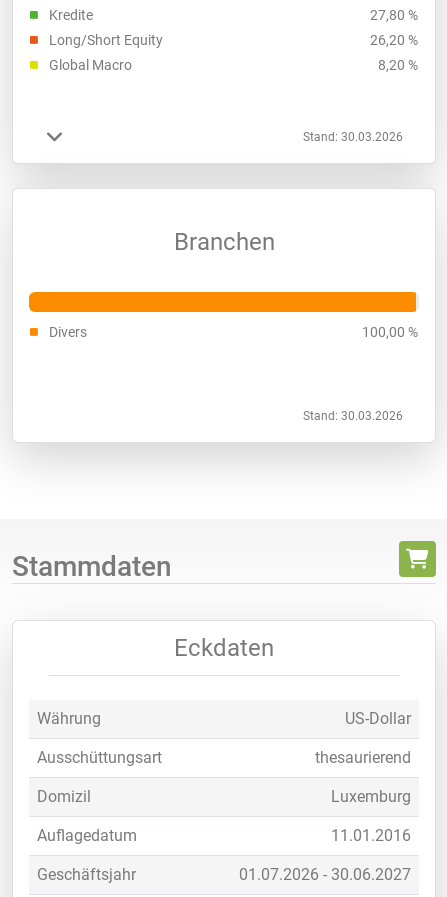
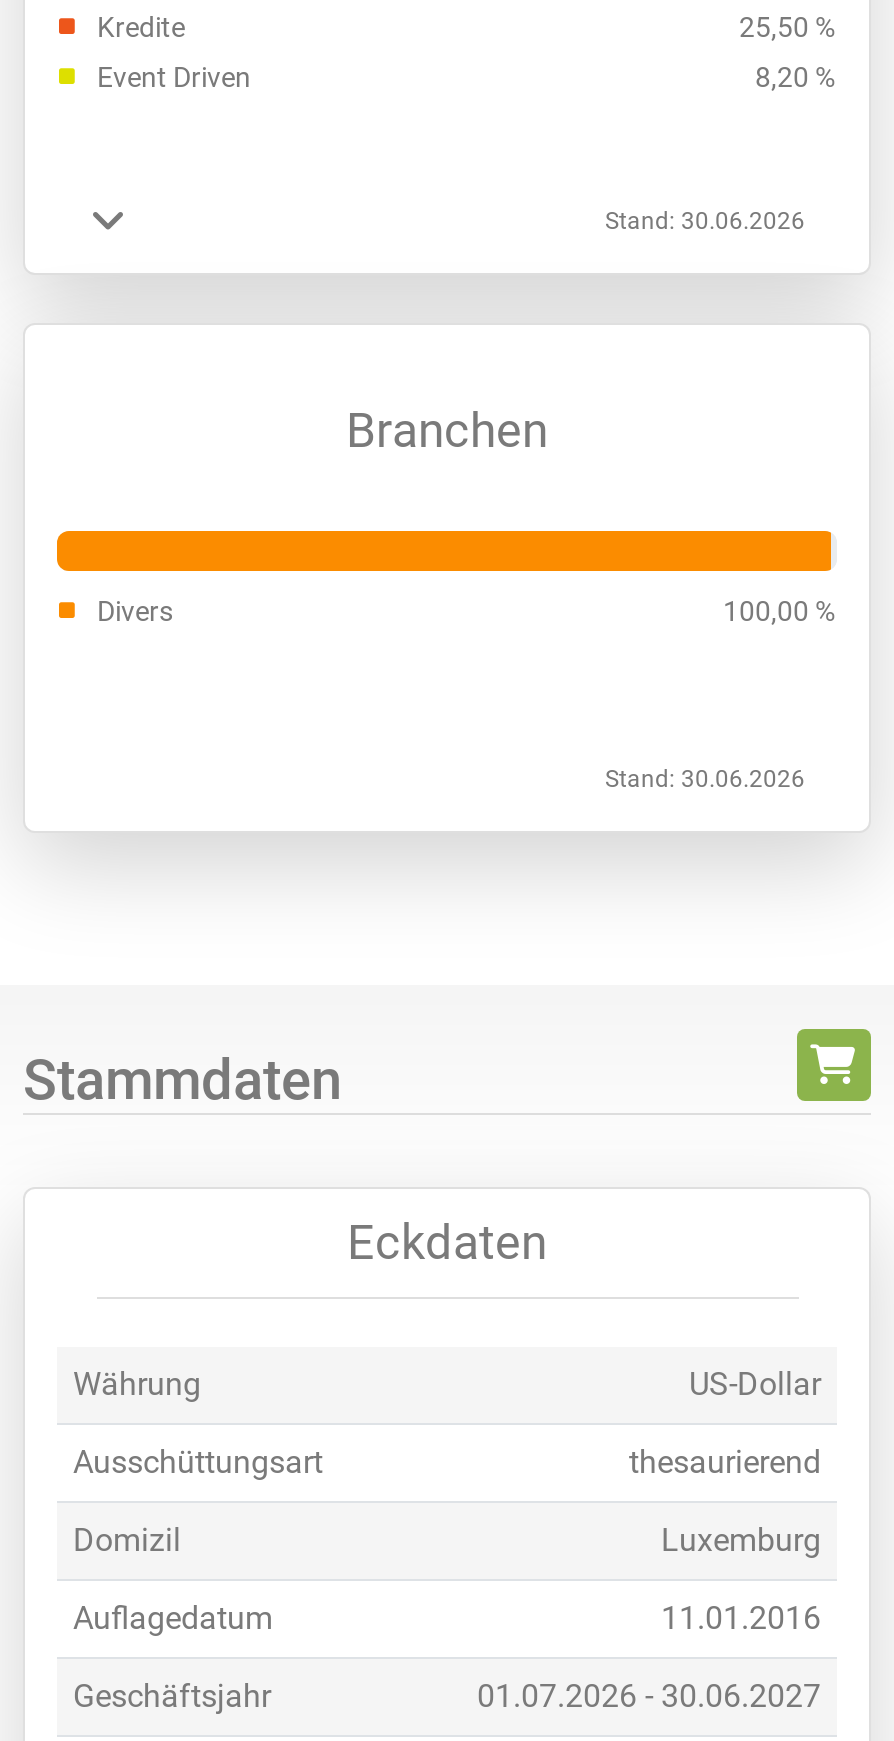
- 27,80 %
- Long/Short Equity
- 26,20 %
- Global Macro
+ 25,50 %
+ Event Driven

- Stand: 30.03.2026
+ Stand: 30.06.2026

- Stand: 30.03.2026
+ Stand: 30.06.2026
